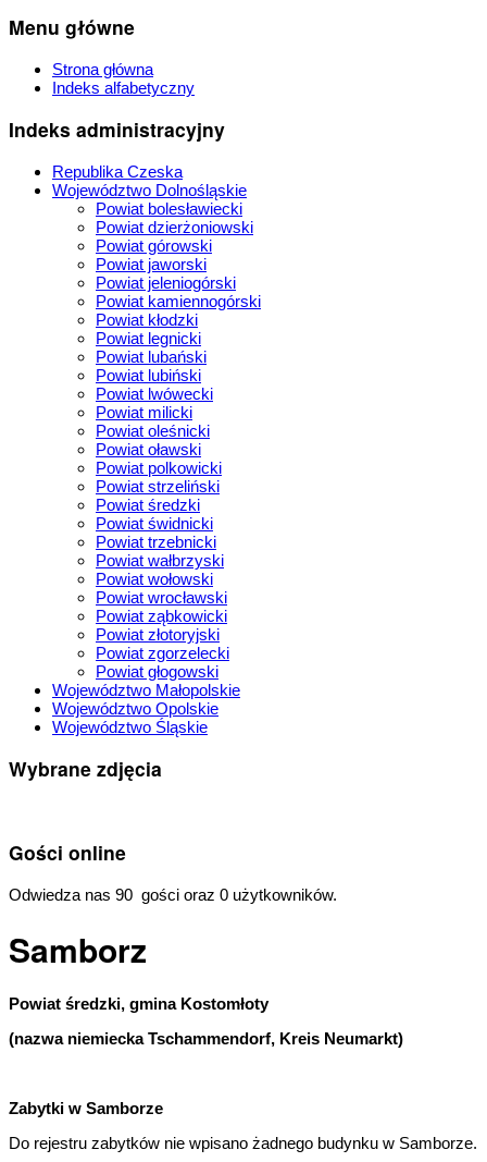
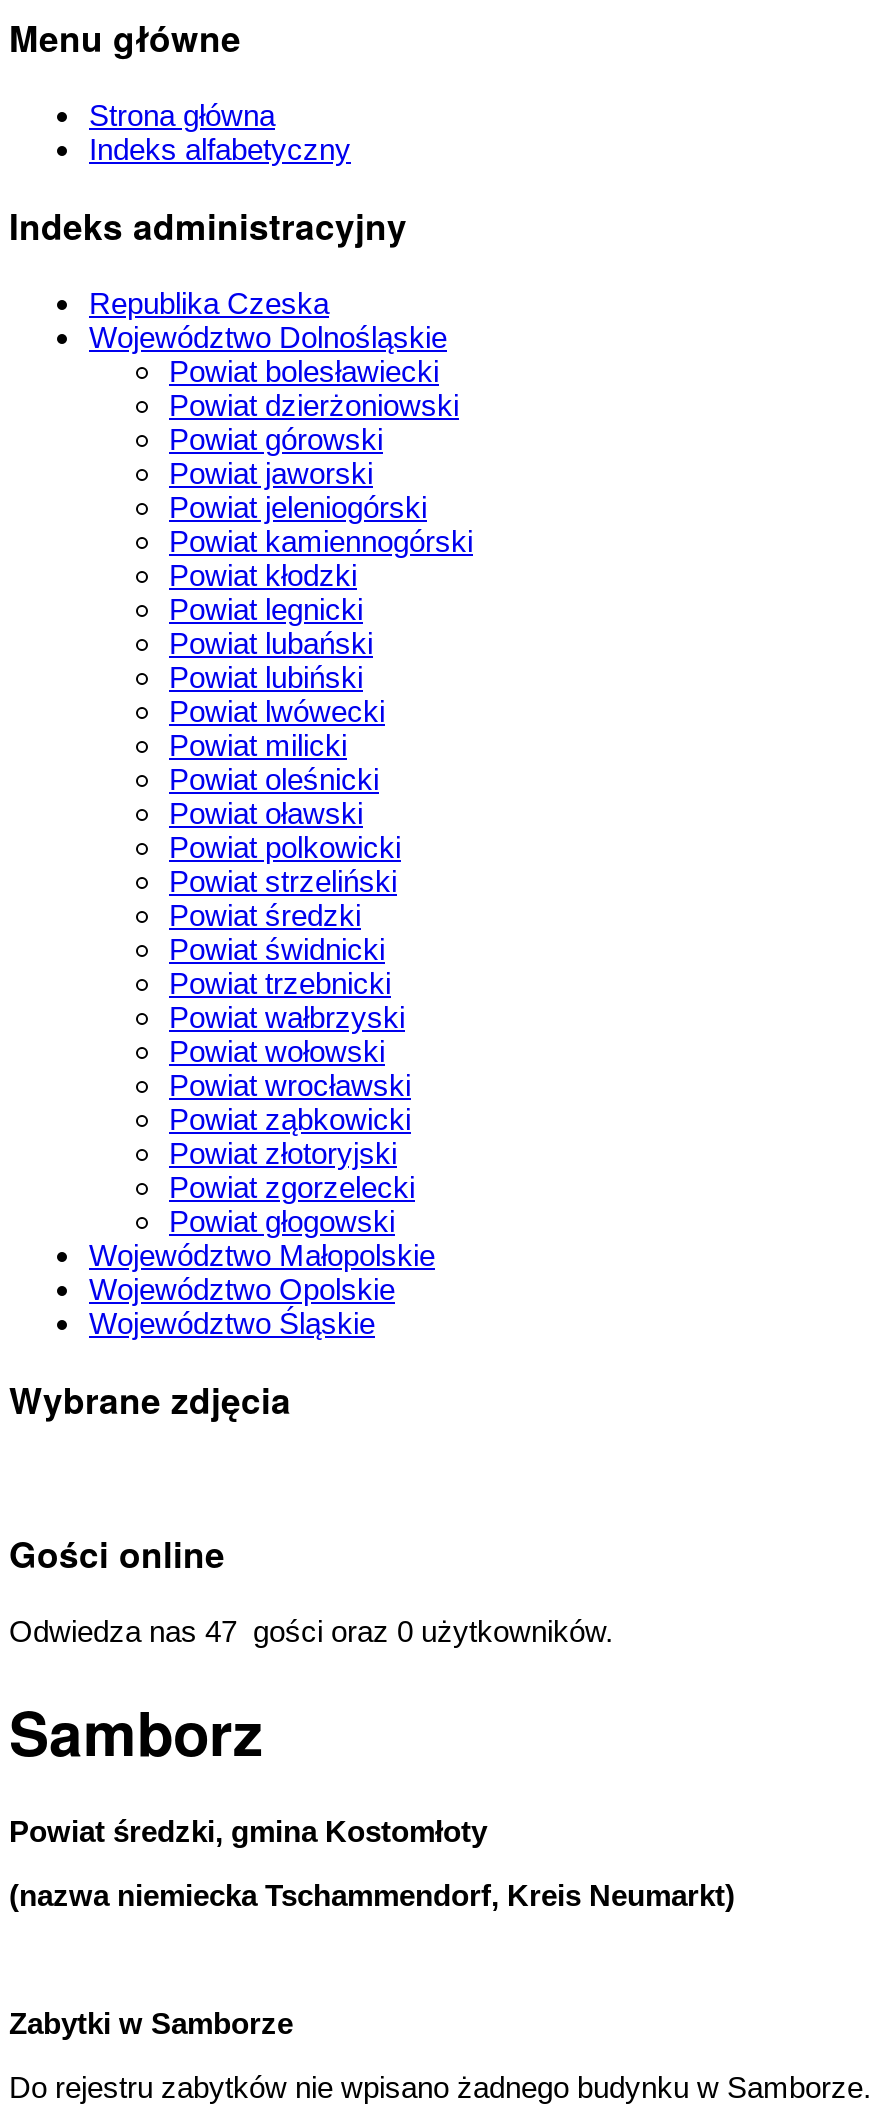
- Odwiedza nas 90 gości oraz 0 użytkowników.
+ Odwiedza nas 47 gości oraz 0 użytkowników.
